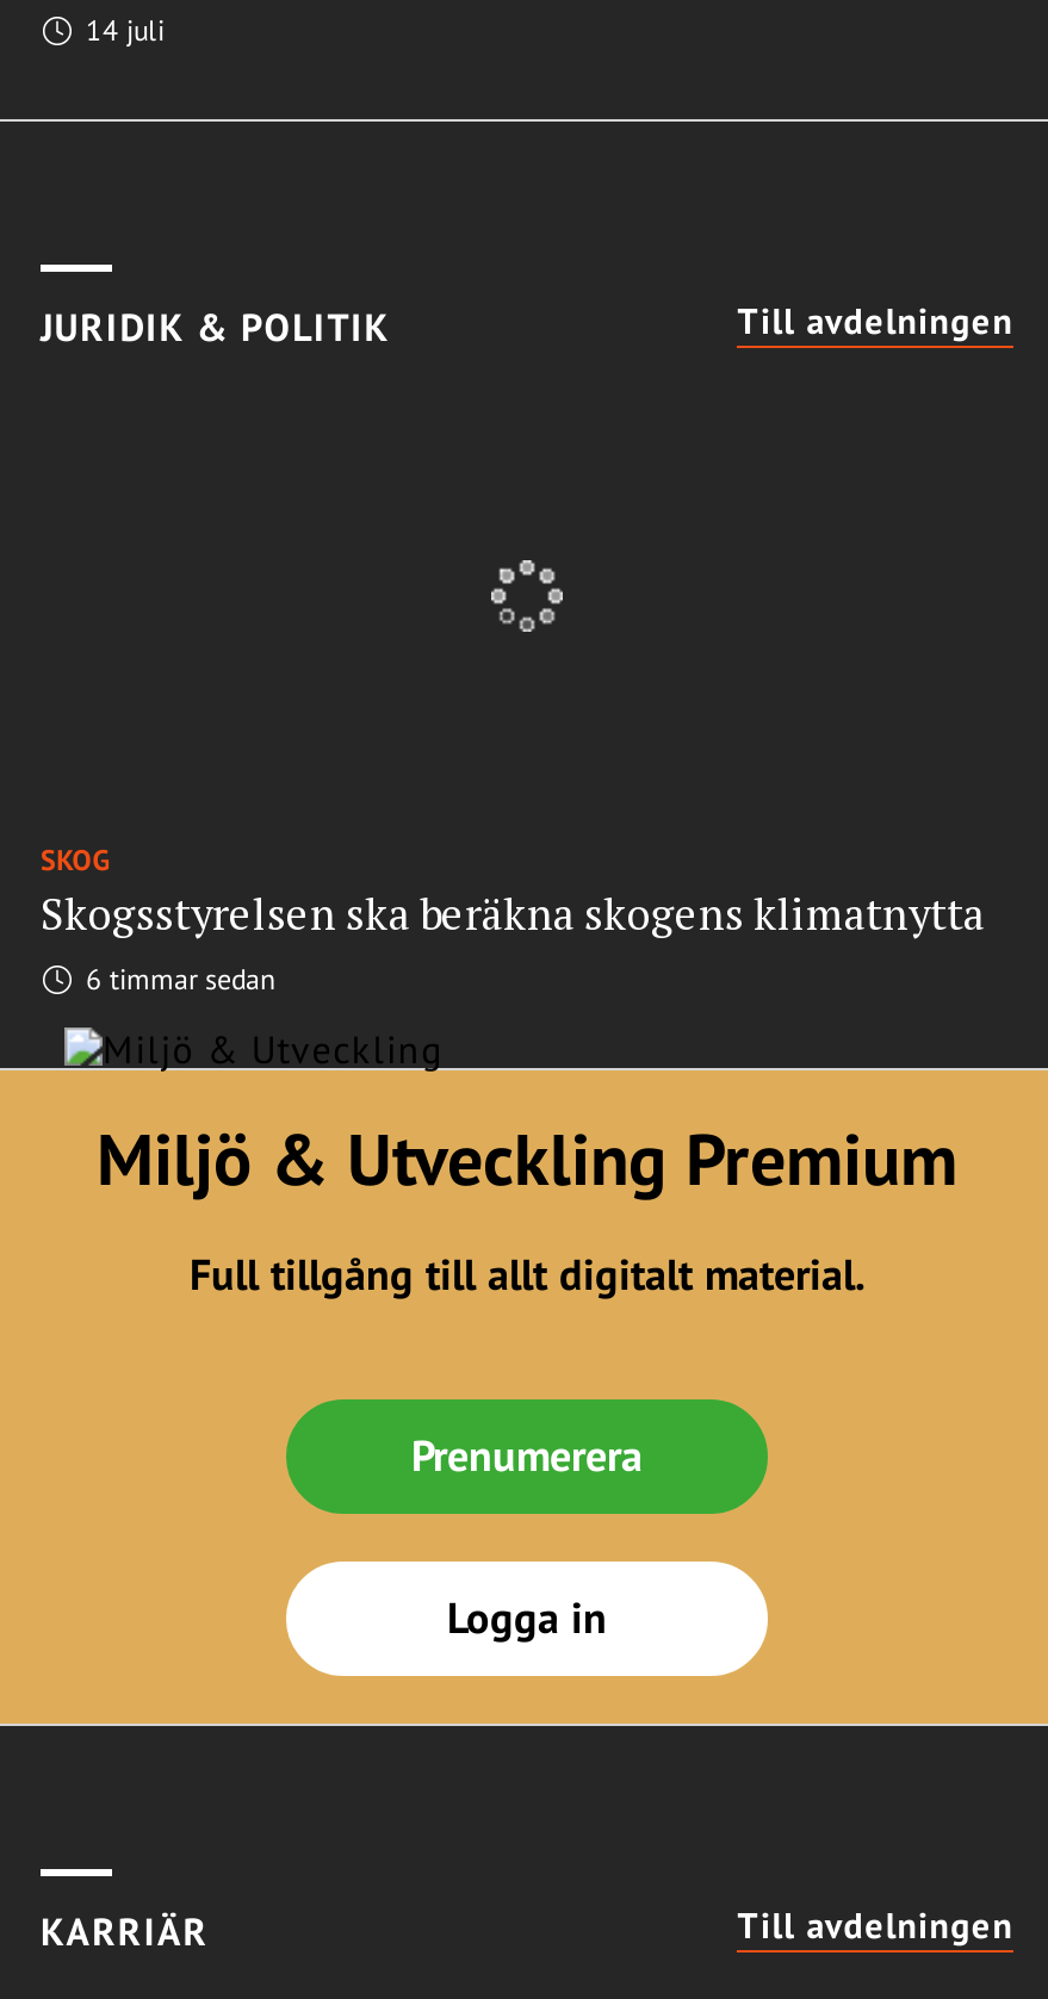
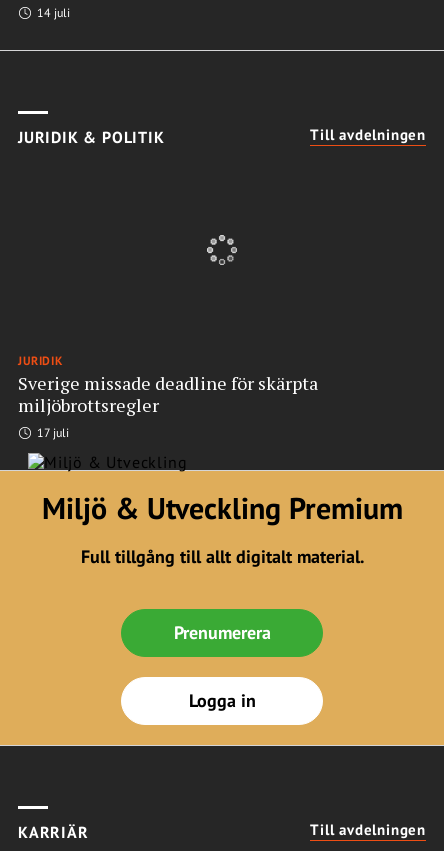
- SKOG
- Skogsstyrelsen ska beräkna skogens klimatnytta
- 6 timmar sedan
+ JURIDIK
+ Sverige missade deadline för skärpta
+ miljöbrottsregler
+ 17 juli
